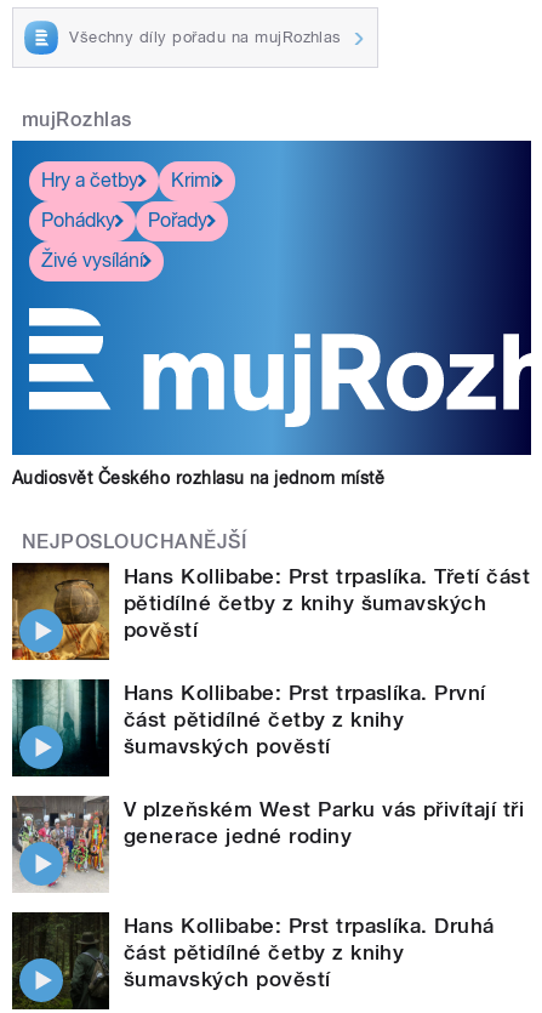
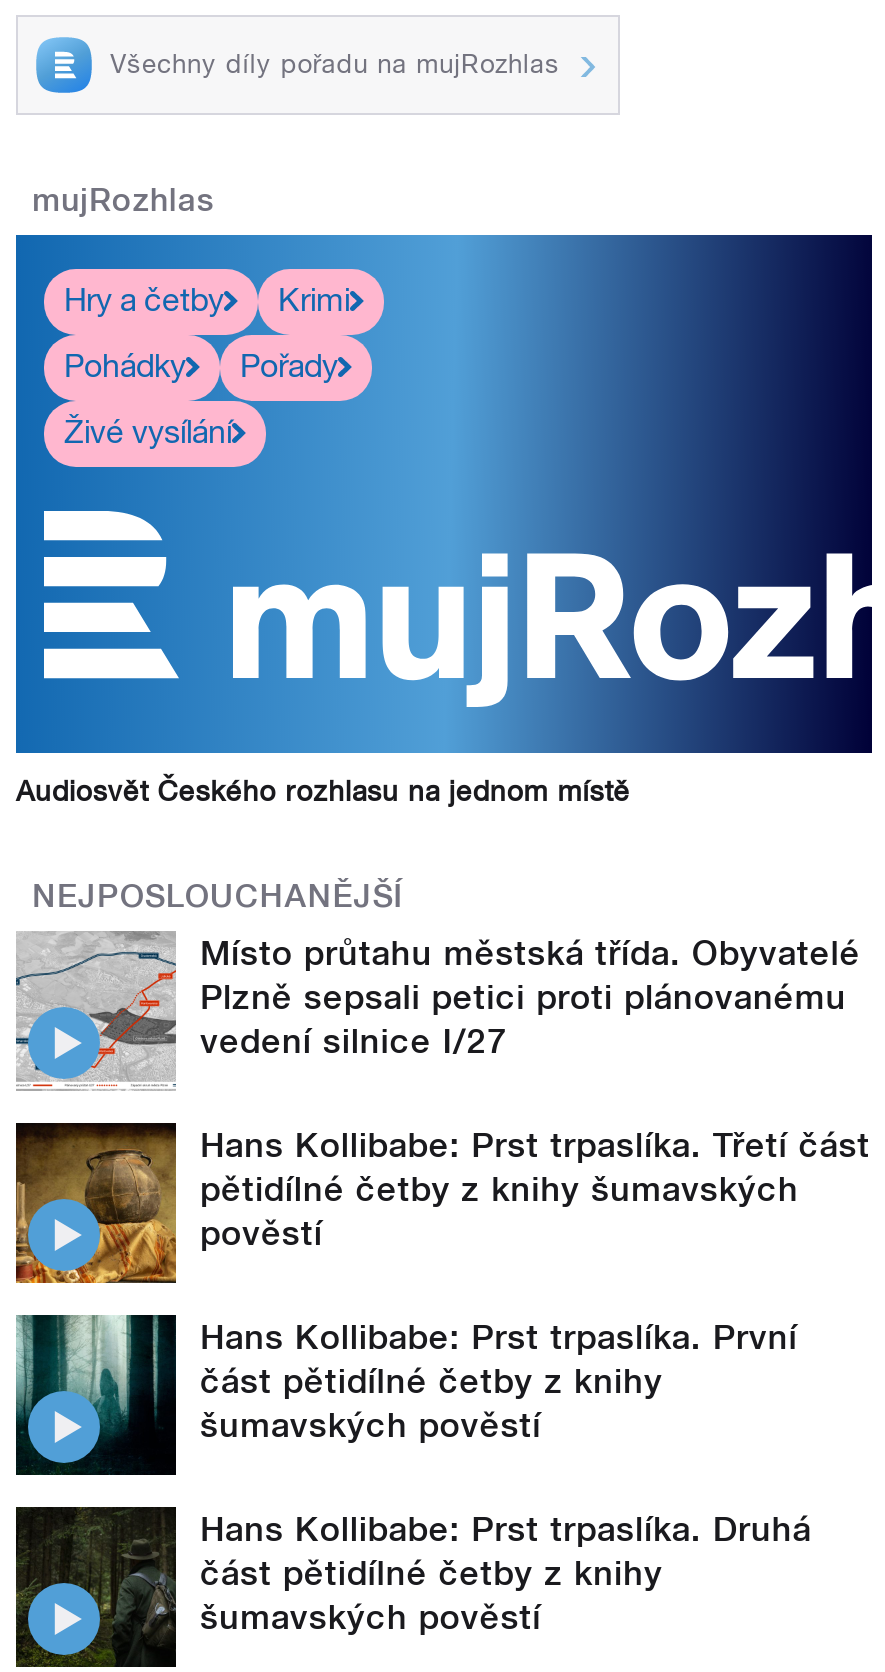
+ [image]
+ Místo průtahu městská třída. Obyvatelé
+ Plzně sepsali petici proti plánovanému
+ vedení silnice I/27

moved down: [image] | Hans Kollibabe: Prst trpaslíka. Třetí část | pětidílné četby z knihy šumavských | pověstí | Hans Kollibabe: Prst trpaslíka. První | část pětidílné četby z knihy | šumavských pověstí

- [image]
- V plzeňském West Parku vás přivítají tři
- generace jedné rodiny
